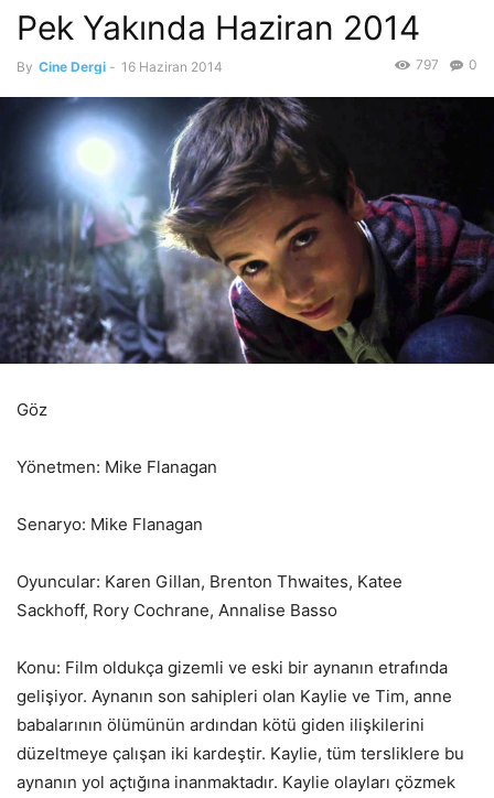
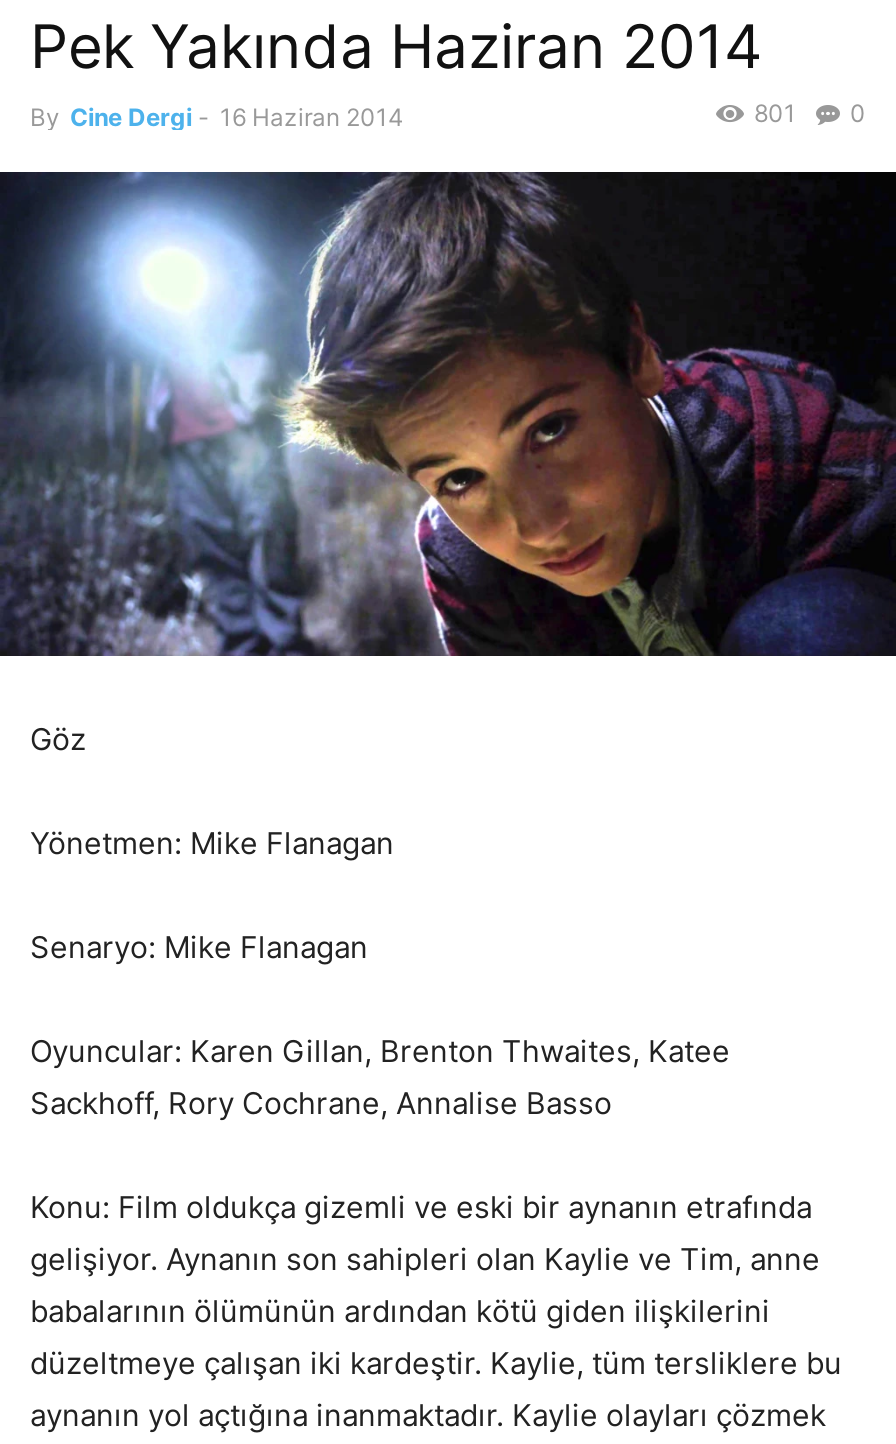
- 797 0
+ 801 0
